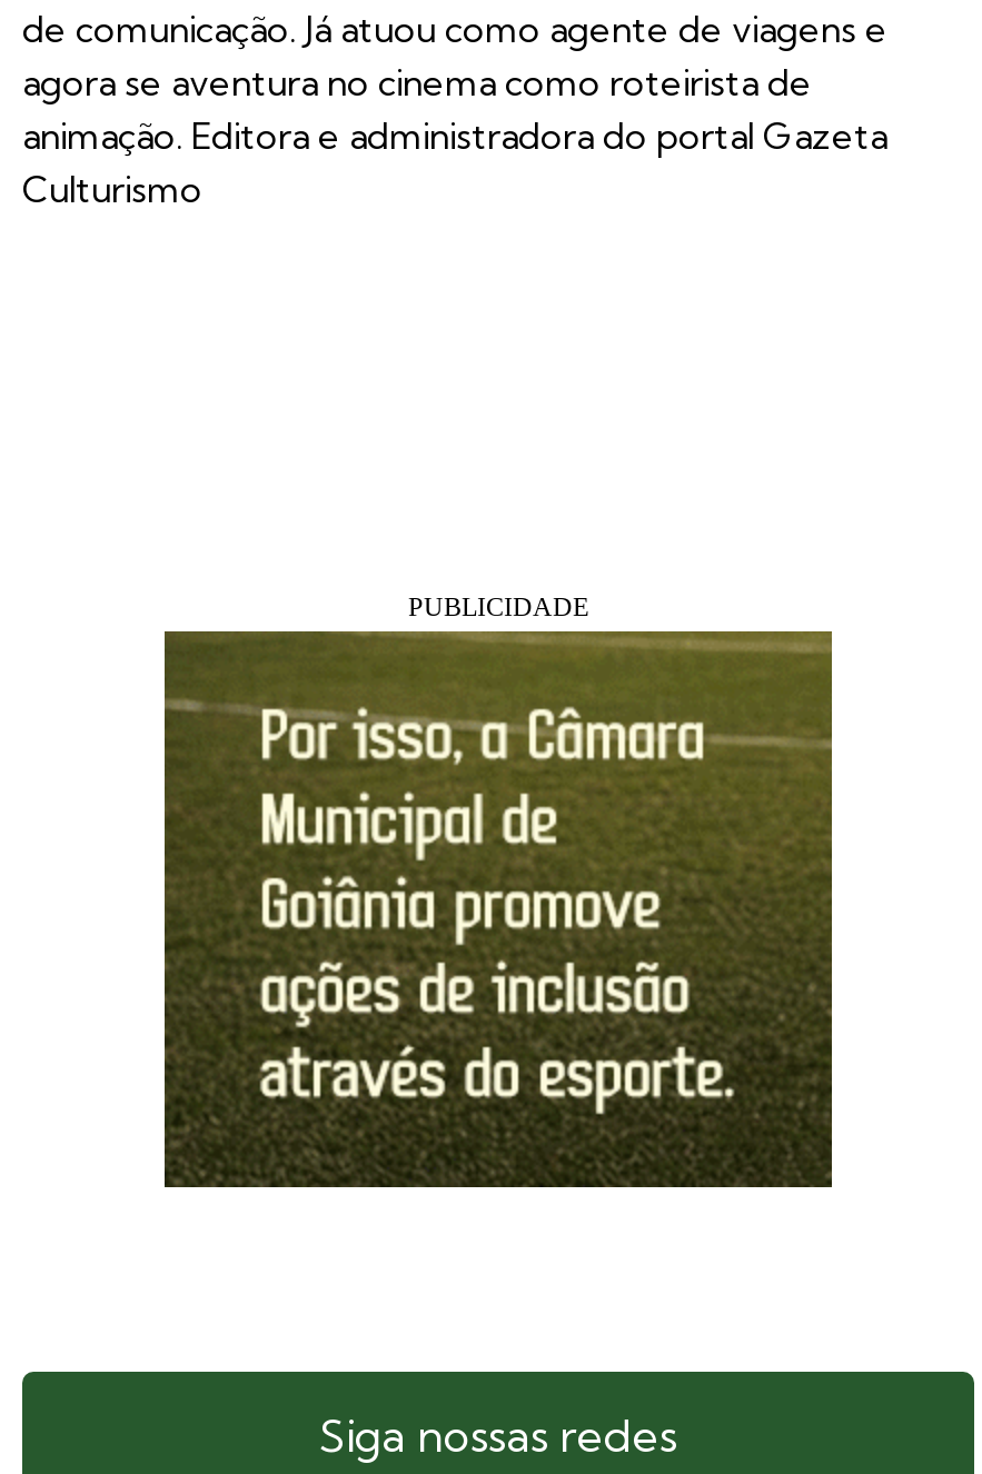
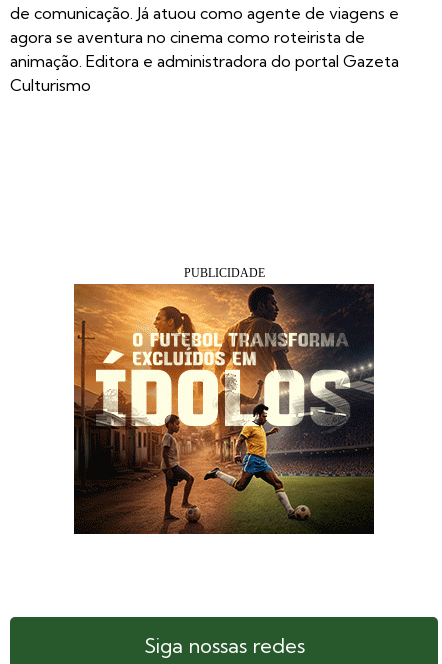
- [image]
+ [image]
